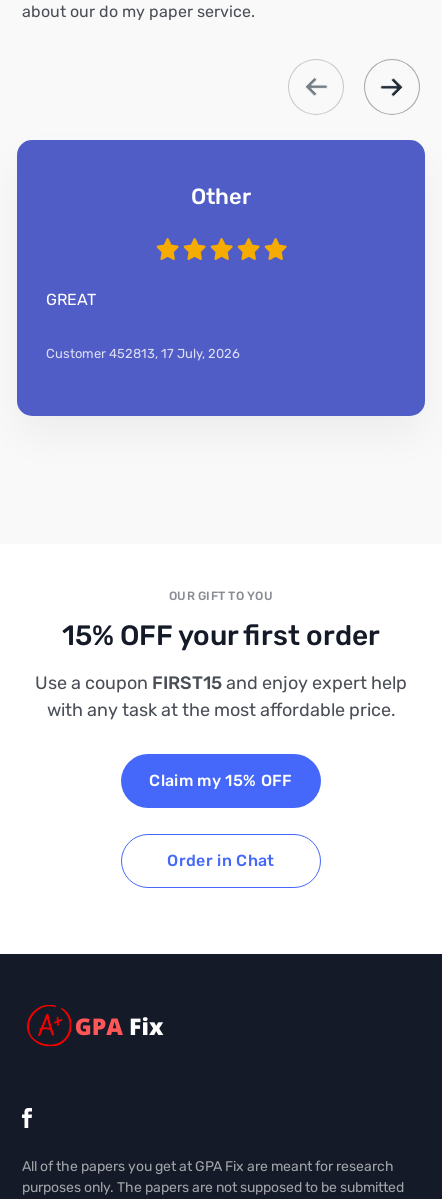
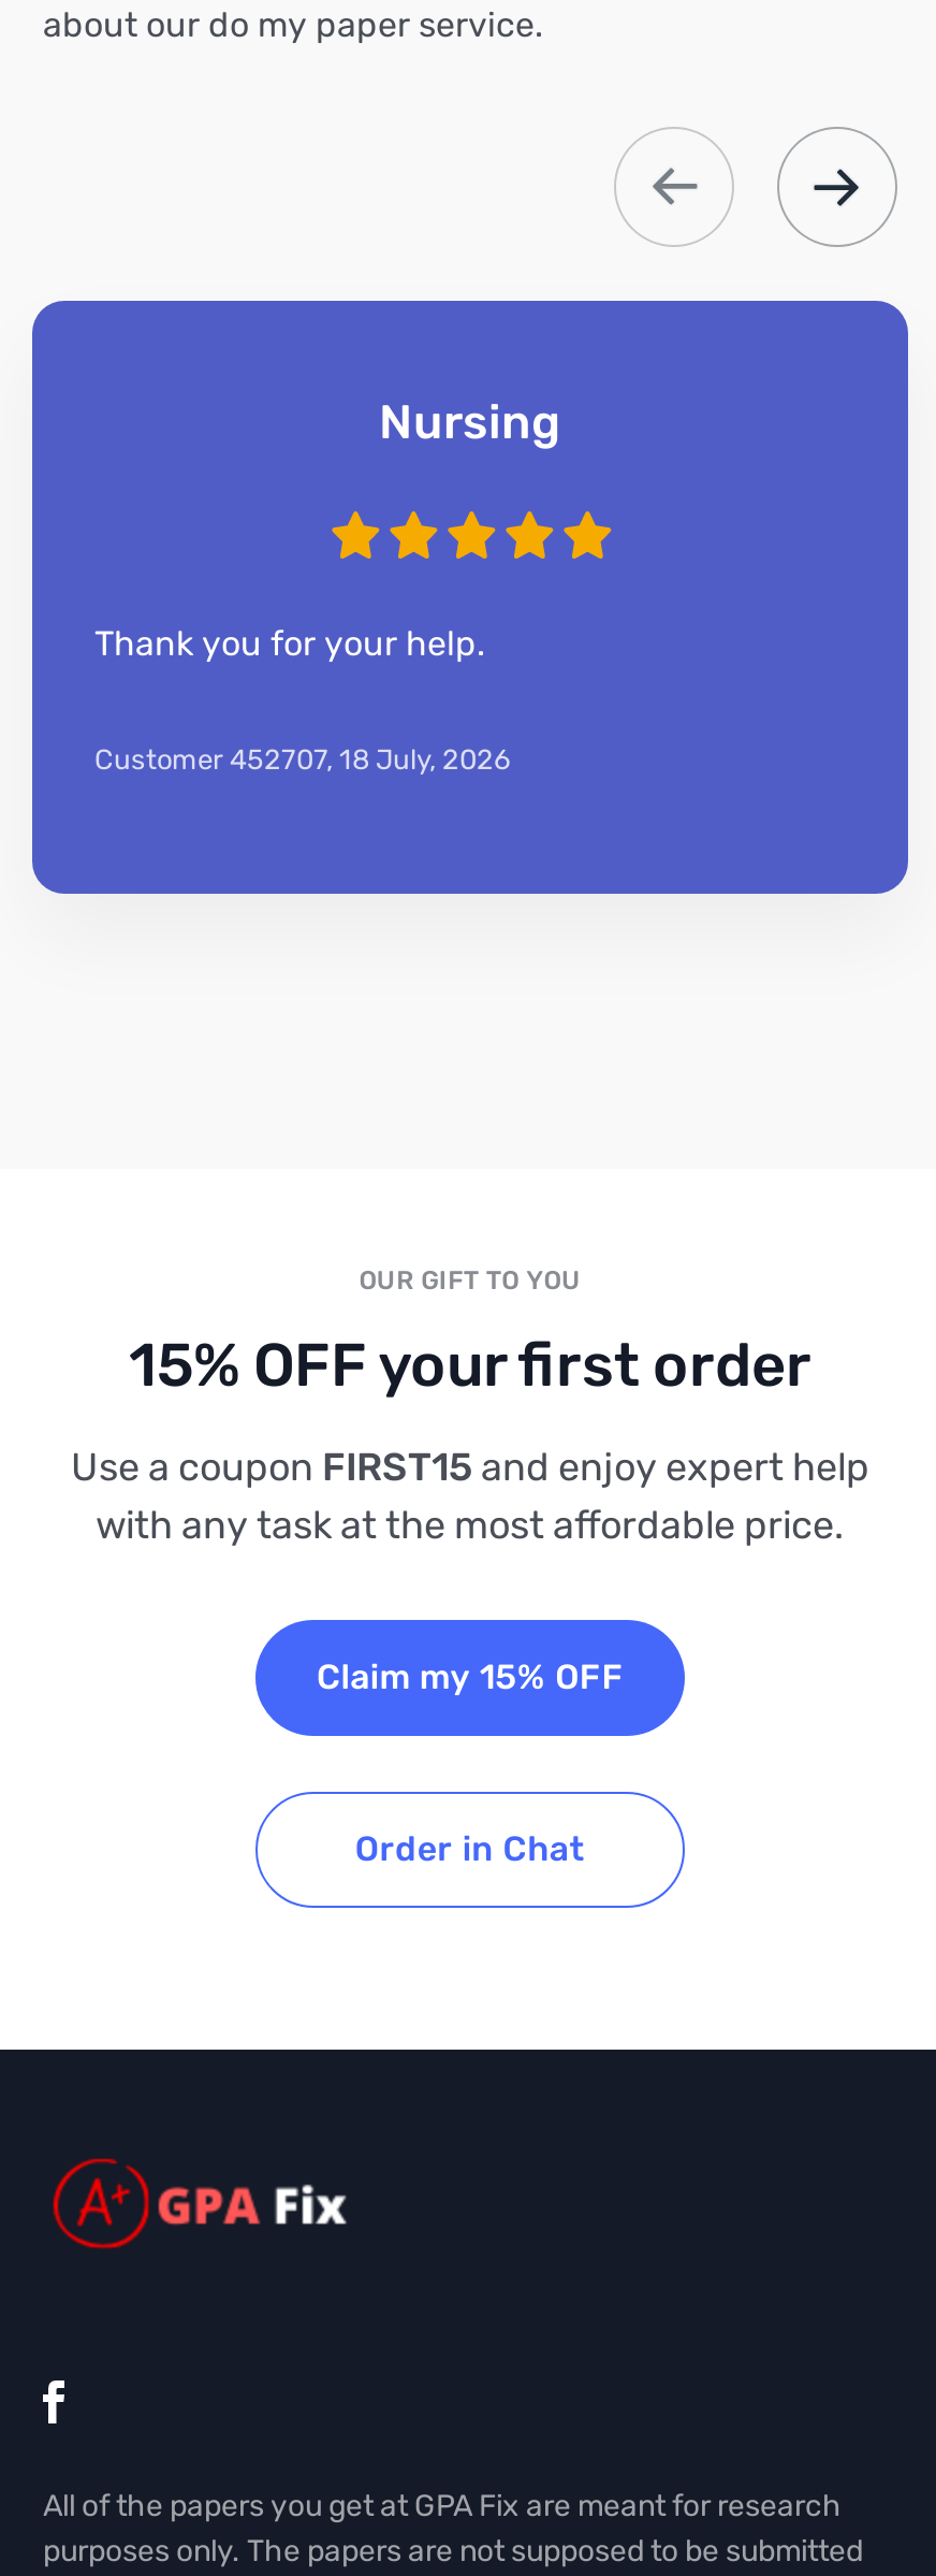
- Other
+ Nursing

- GREAT
+ Thank you for your help.

- Customer 452813, 17 July, 2026
+ Customer 452707, 18 July, 2026
